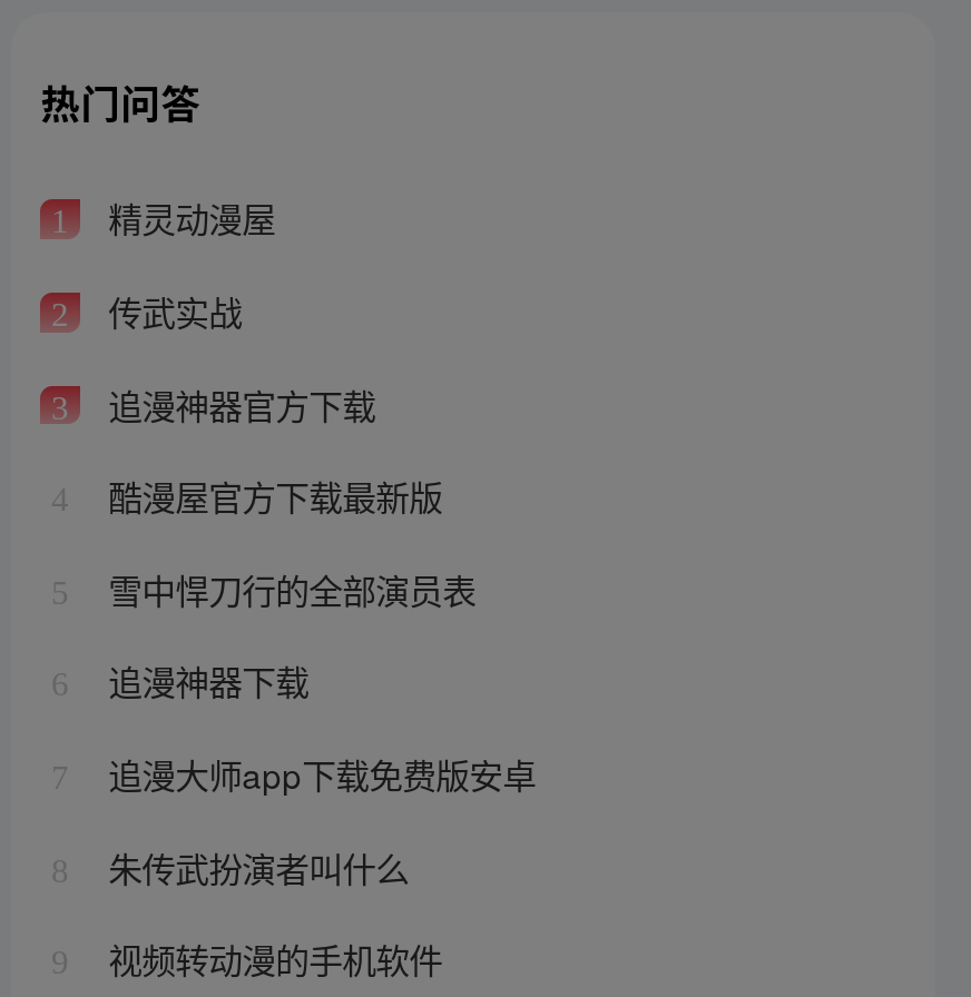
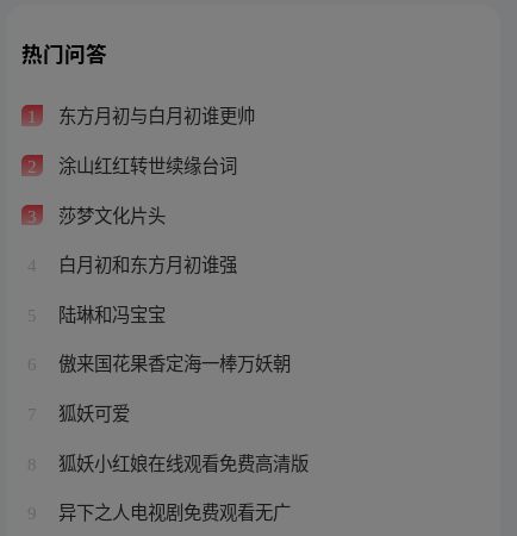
- 精灵动漫屋
+ 东方月初与白月初谁更帅

- 传武实战
+ 涂山红红转世续缘台词

- 追漫神器官方下载
+ 莎梦文化片头

- 酷漫屋官方下载最新版
+ 白月初和东方月初谁强

- 雪中悍刀行的全部演员表
+ 陆琳和冯宝宝

- 追漫神器下载
+ 傲来国花果香定海一棒万妖朝

- 追漫大师app下载免费版安卓
+ 狐妖可爱

- 朱传武扮演者叫什么
+ 狐妖小红娘在线观看免费高清版

- 视频转动漫的手机软件
+ 异下之人电视剧免费观看无广
